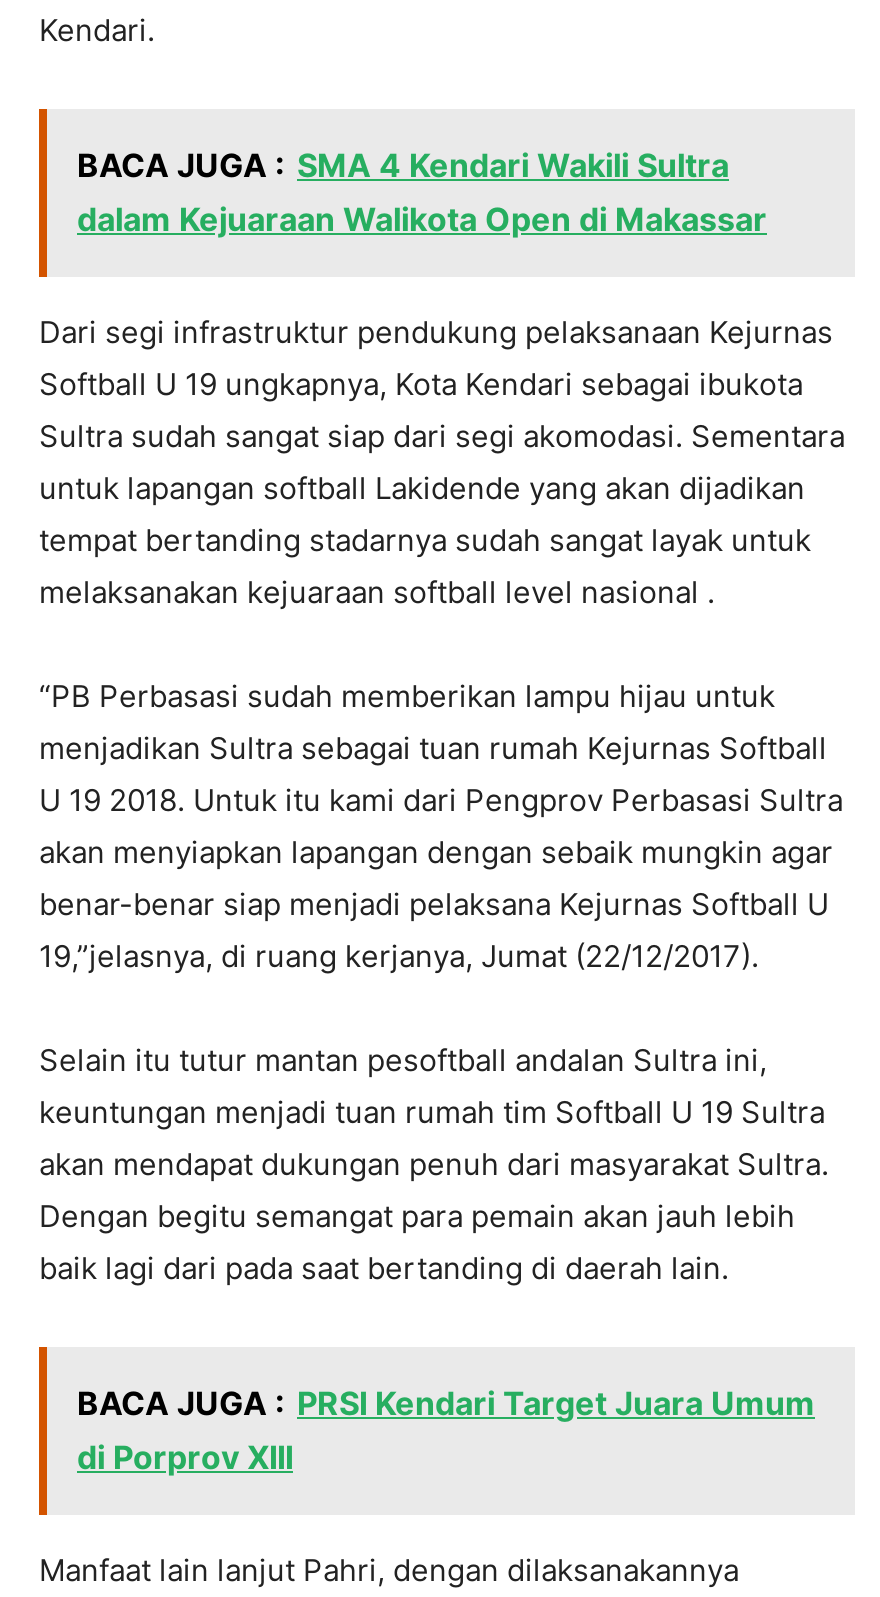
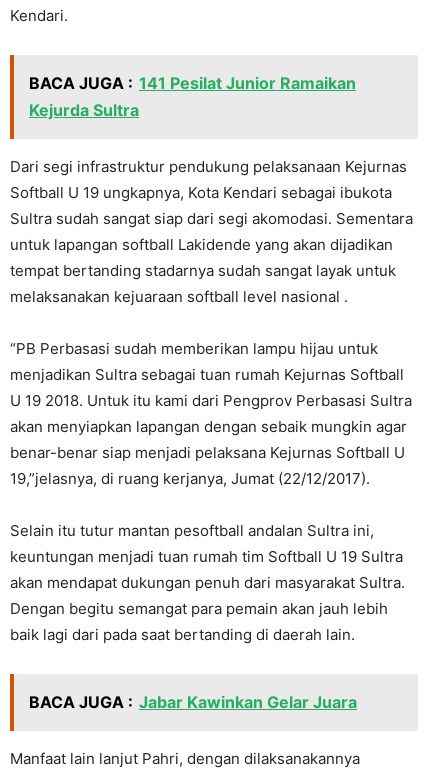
- BACA JUGA : SMA 4 Kendari Wakili Sultra
- dalam Kejuaraan Walikota Open di Makassar
+ BACA JUGA : 141 Pesilat Junior Ramaikan
+ Kejurda Sultra

- BACA JUGA : PRSI Kendari Target Juara Umum
- di Porprov XIII
+ BACA JUGA : Jabar Kawinkan Gelar Juara
